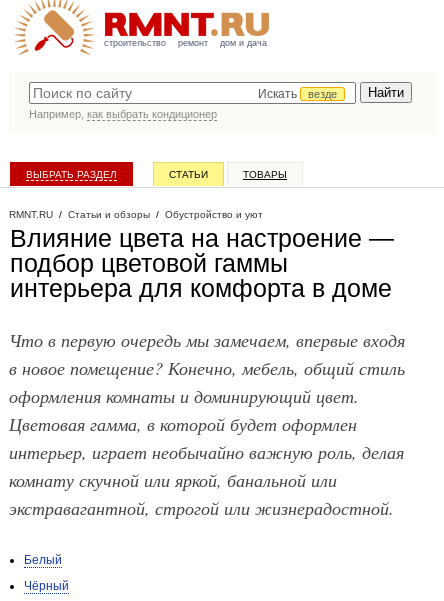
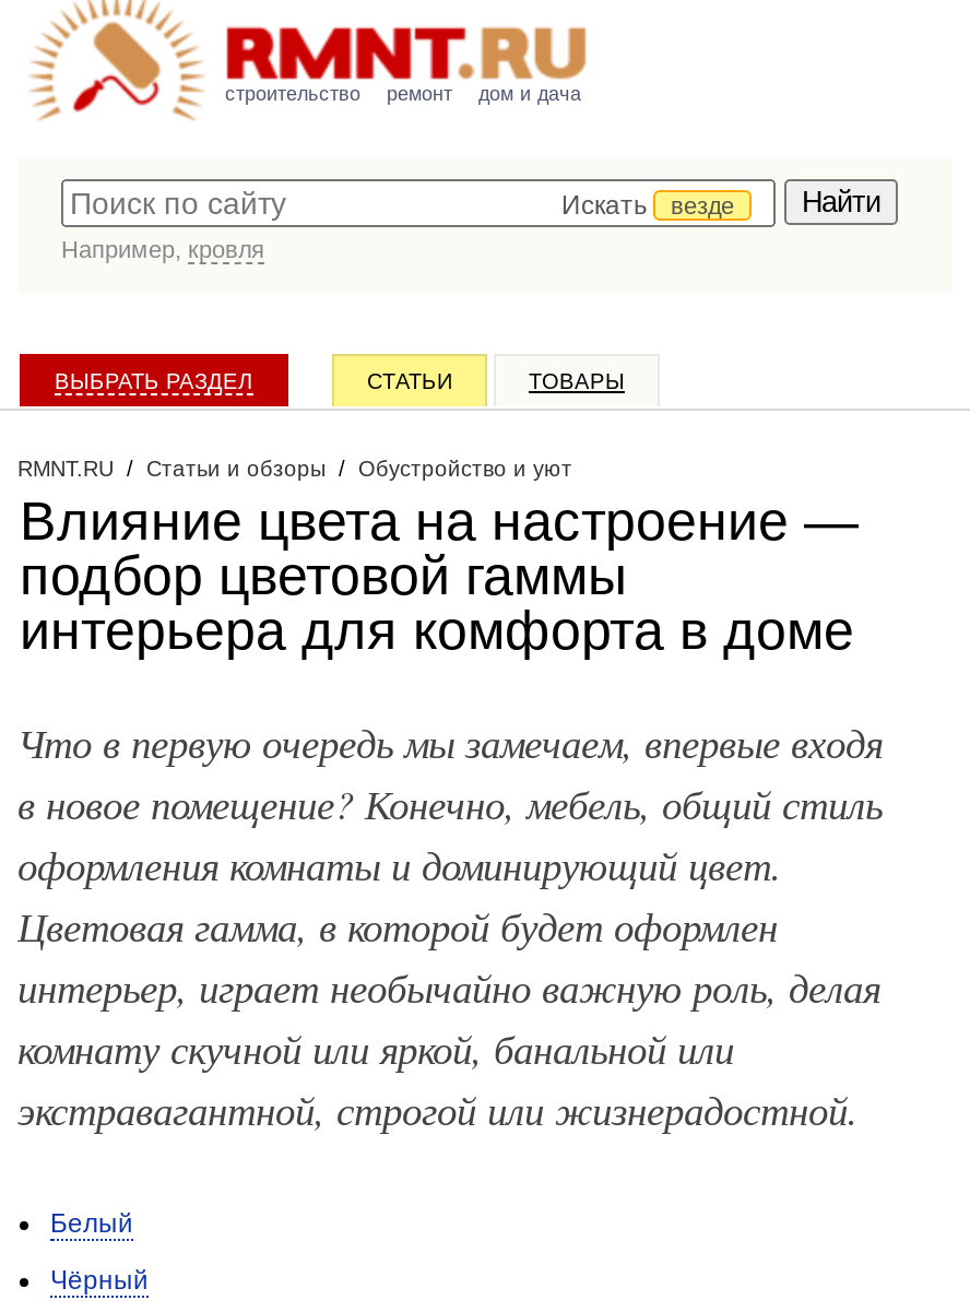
- Например, как выбрать кондиционер
+ Например, кровля
